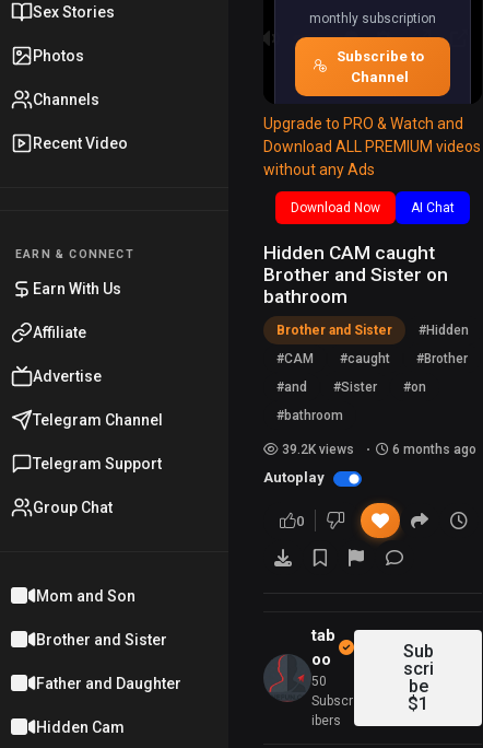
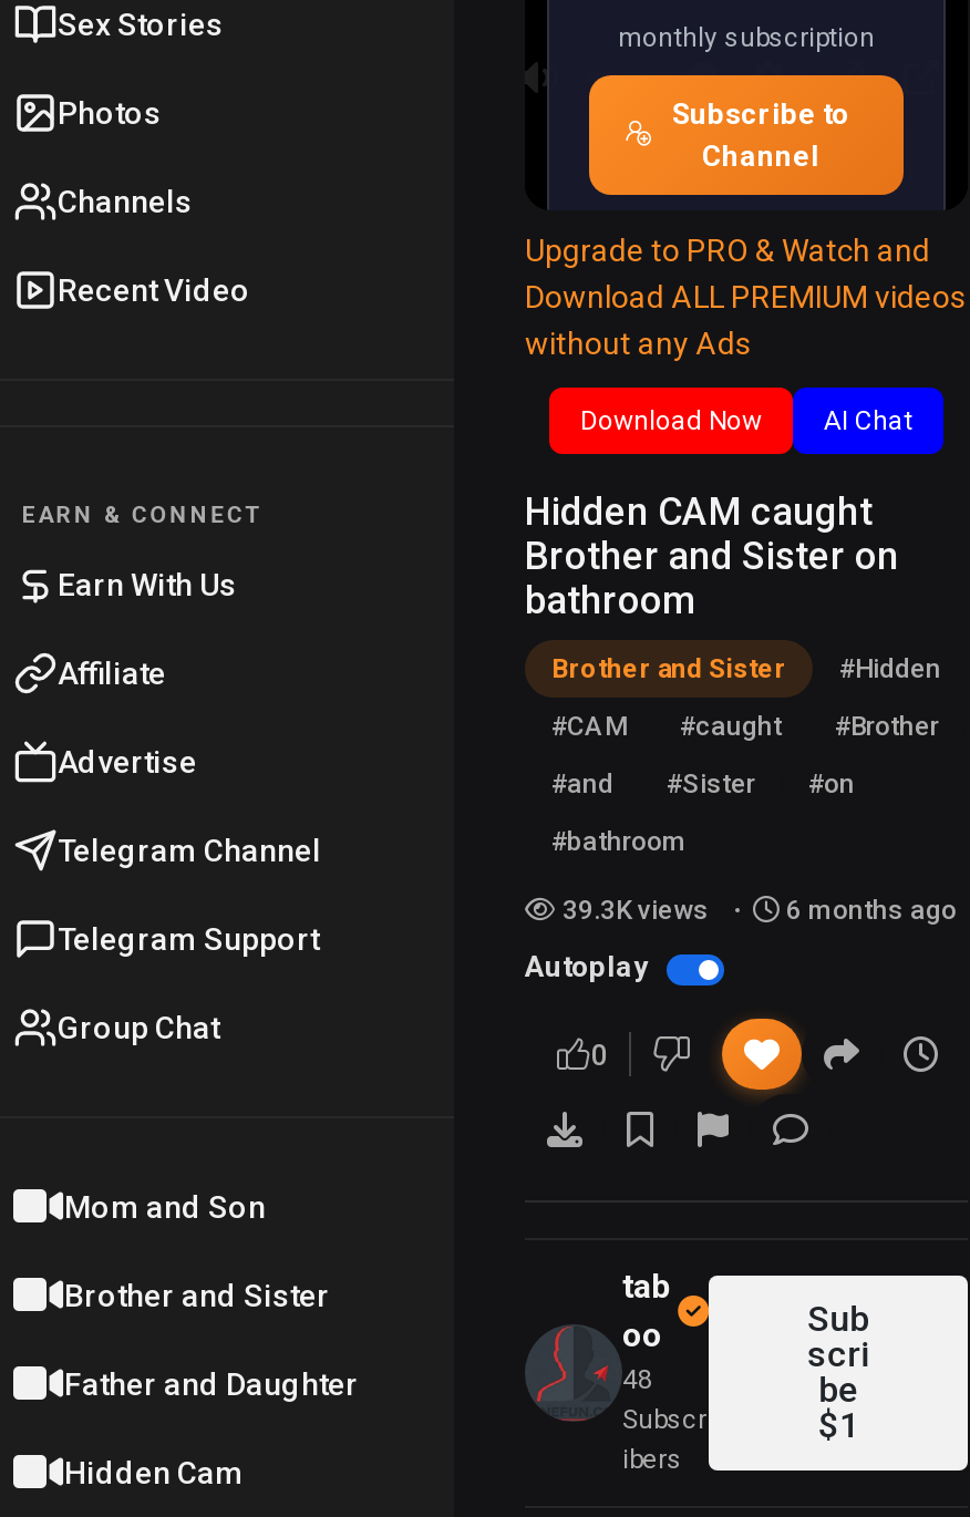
- 39.2K views
+ 39.3K views

- 50
+ 48
